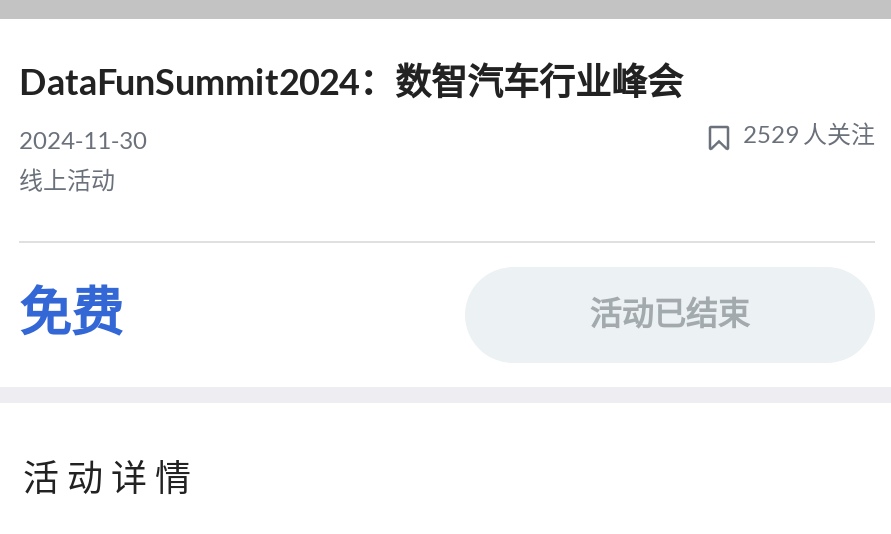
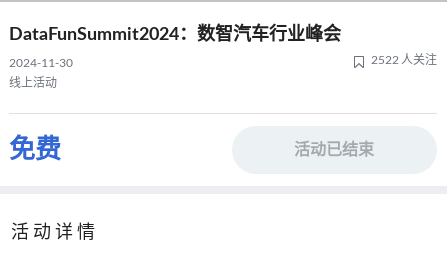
- 2529 人关注
+ 2522 人关注
